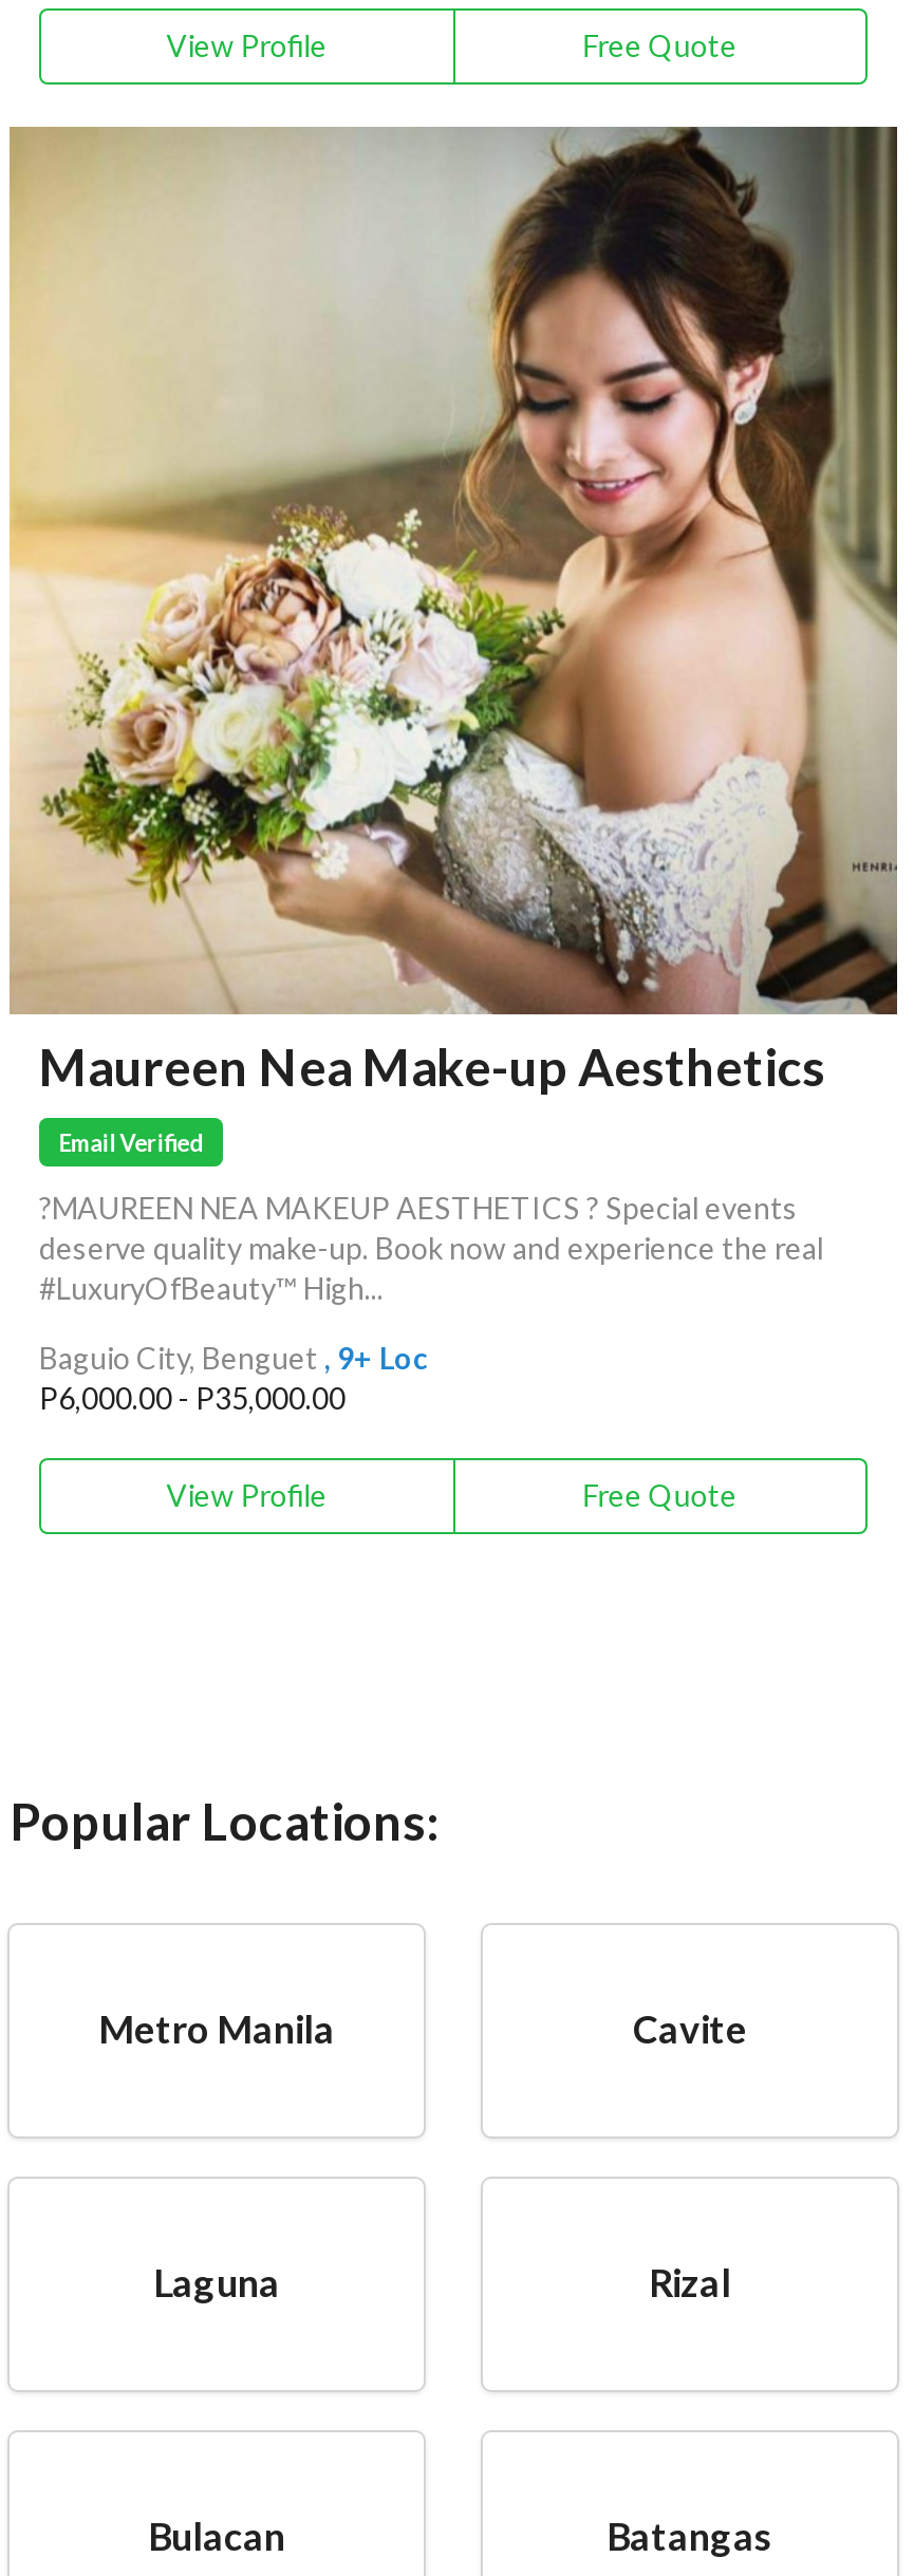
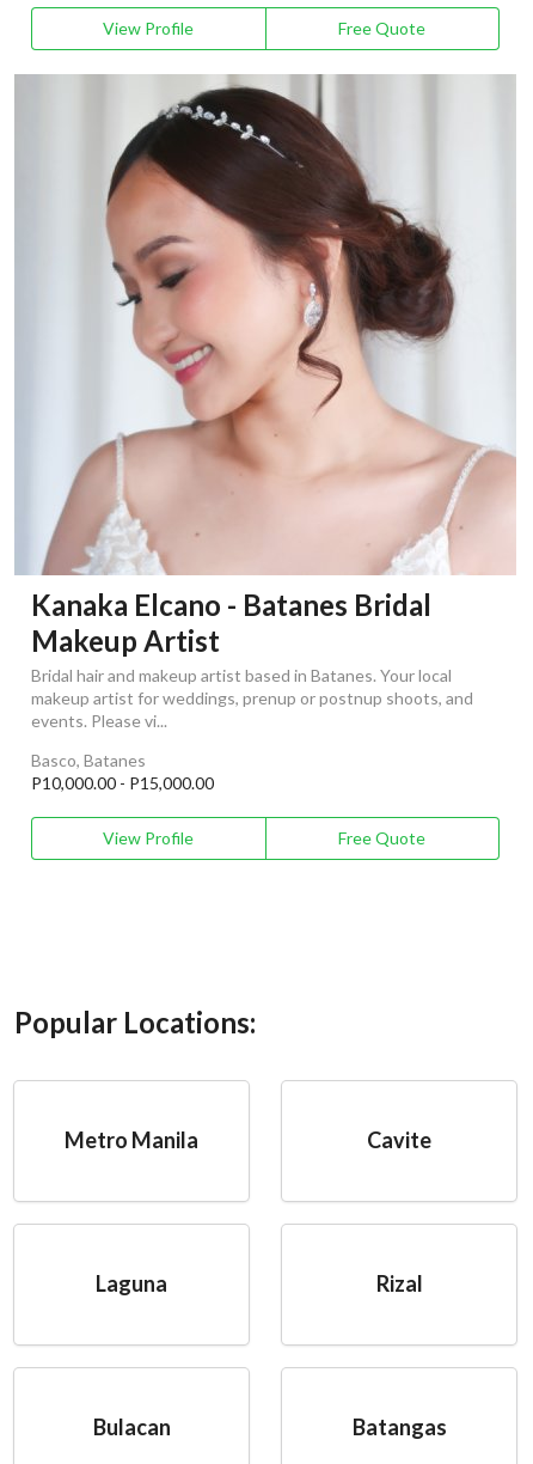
- [image]
- Maureen Nea Make-up Aesthetics
- Email Verified
- ?MAUREEN NEA MAKEUP AESTHETICS ? Special events
- deserve quality make-up. Book now and experience the real
- #LuxuryOfBeauty™ High...
- Baguio City, Benguet , 9+ Loc
- P6,000.00 - P35,000.00
+ [image]
+ Kanaka Elcano - Batanes Bridal
+ Makeup Artist
+ Bridal hair and makeup artist based in Batanes. Your local
+ makeup artist for weddings, prenup or postnup shoots, and
+ events. Please vi...
+ Basco, Batanes
+ P10,000.00 - P15,000.00
